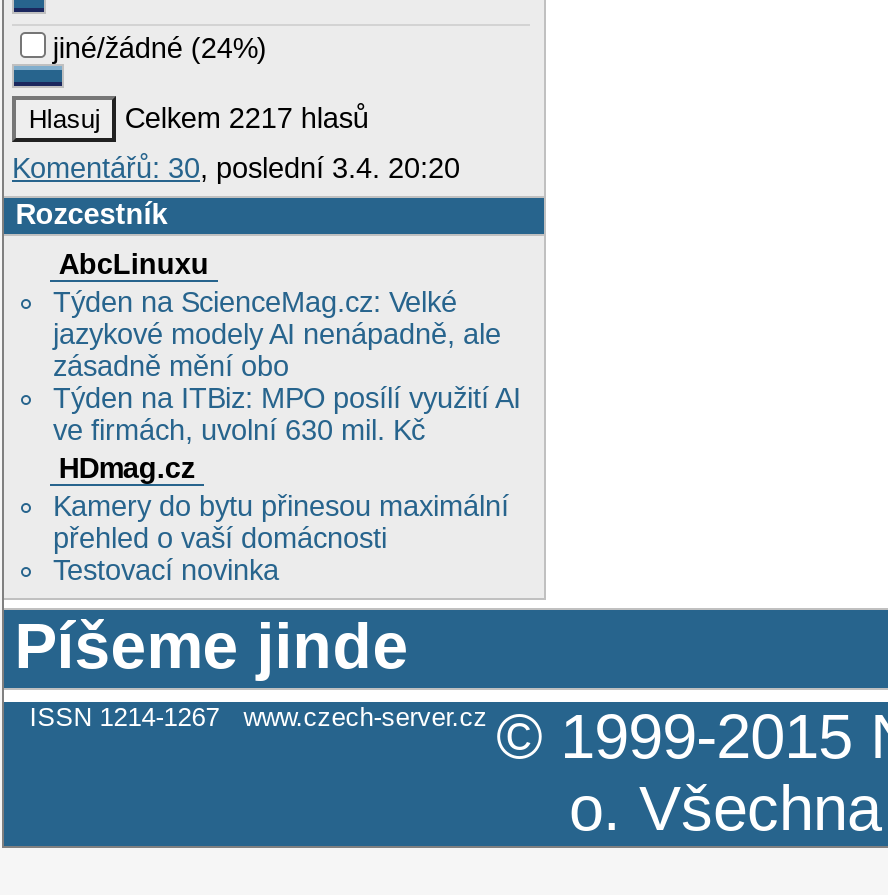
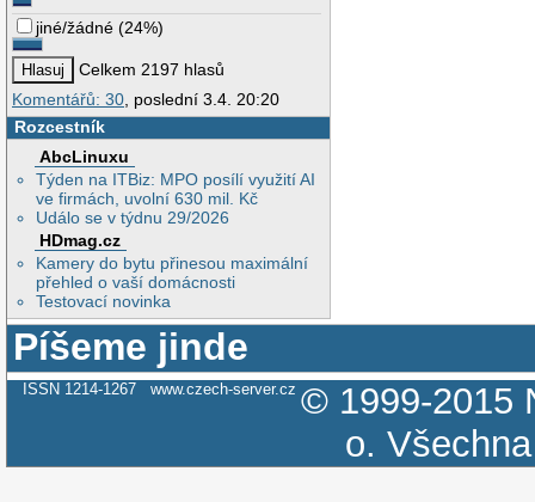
- Celkem 2217 hlasů
+ Celkem 2197 hlasů

- Týden na ScienceMag.cz: Velké
- jazykové modely AI nenápadně, ale
- zásadně mění obo

moved up: Týden na ITBiz: MPO posílí využití AI | ve firmách, uvolní 630 mil. Kč

+ Událo se v týdnu 29/2026
